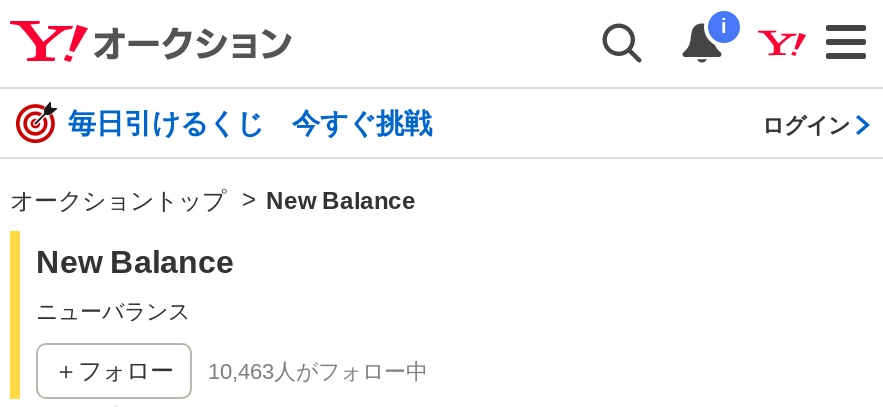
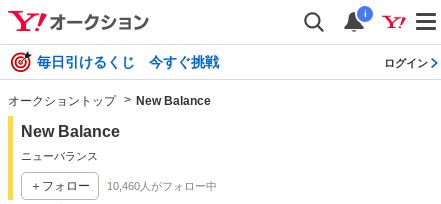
- 10,463人がフォロー中
+ 10,460人がフォロー中
